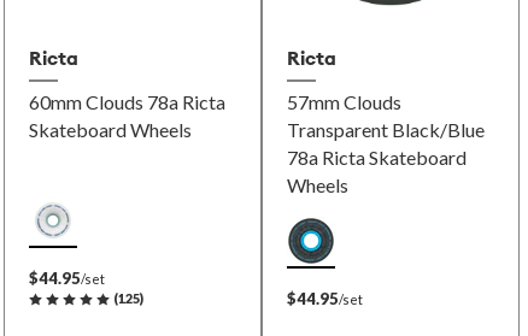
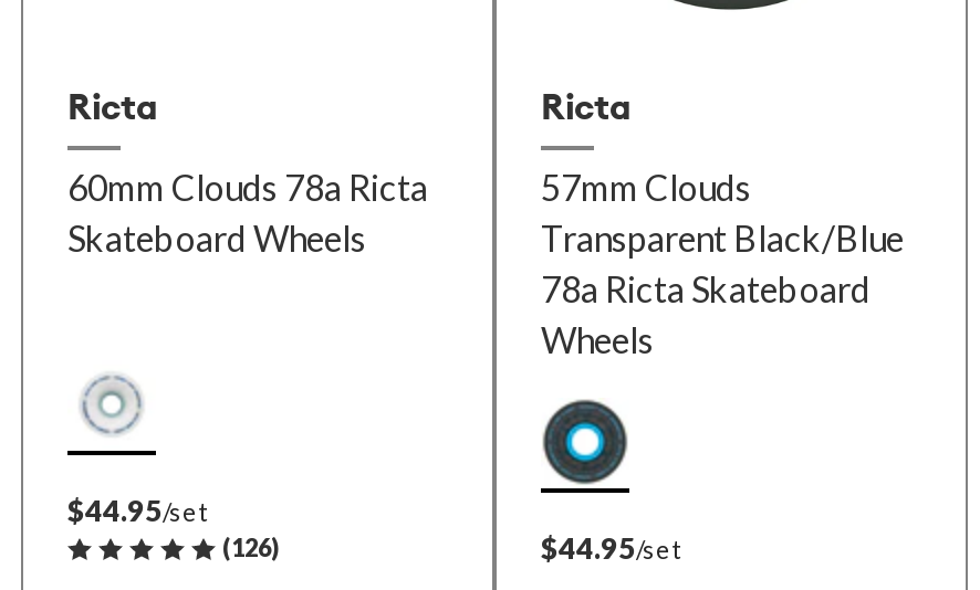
- (125)
+ (126)
